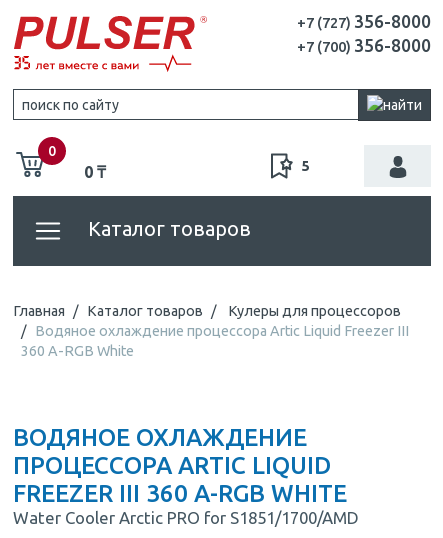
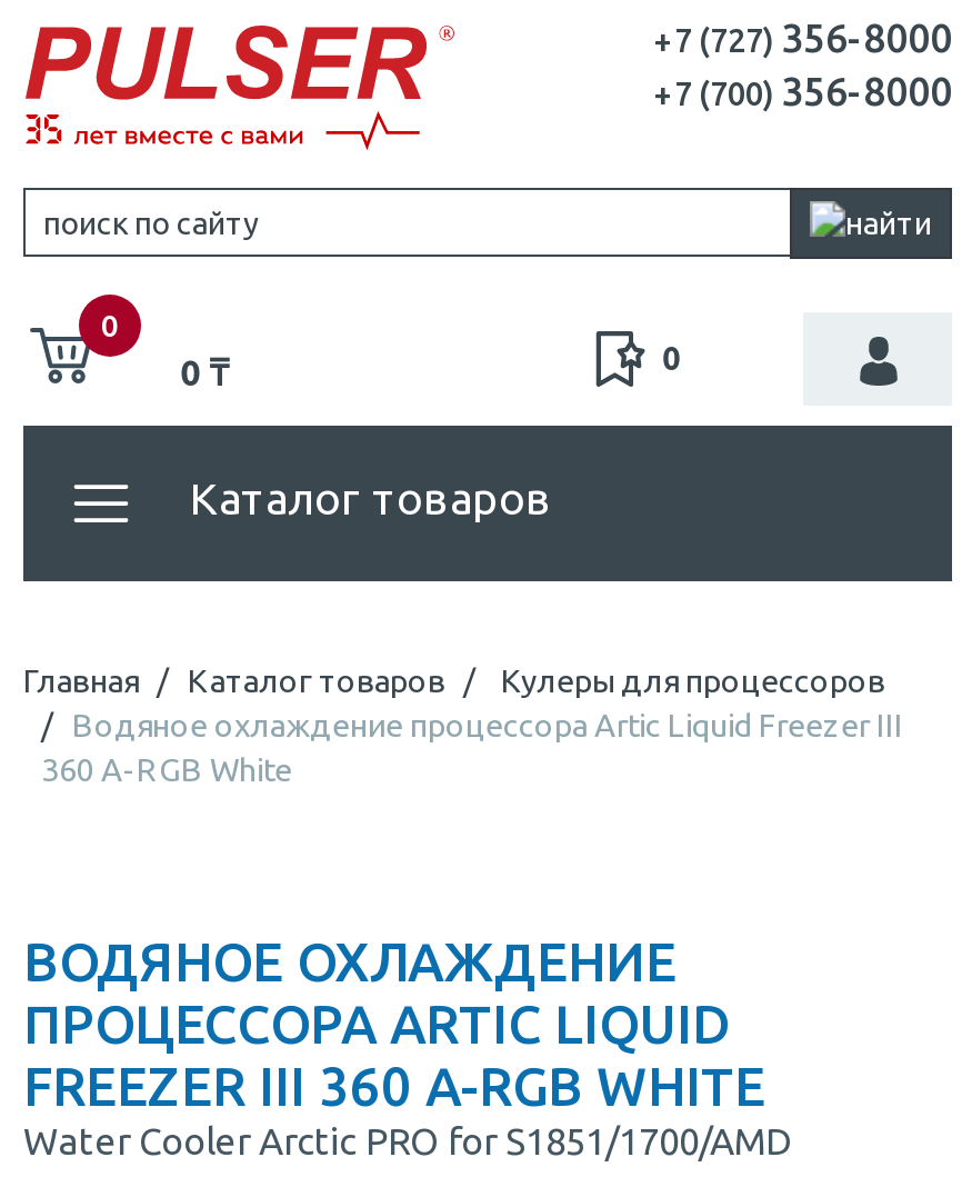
- 5
+ 0
